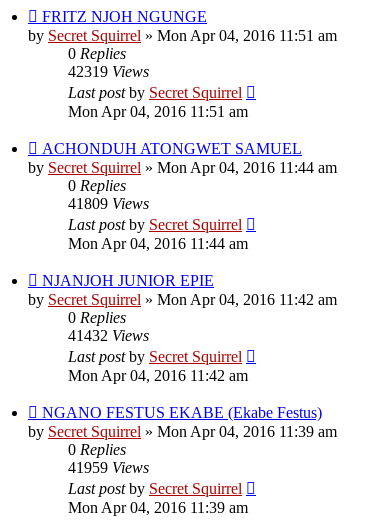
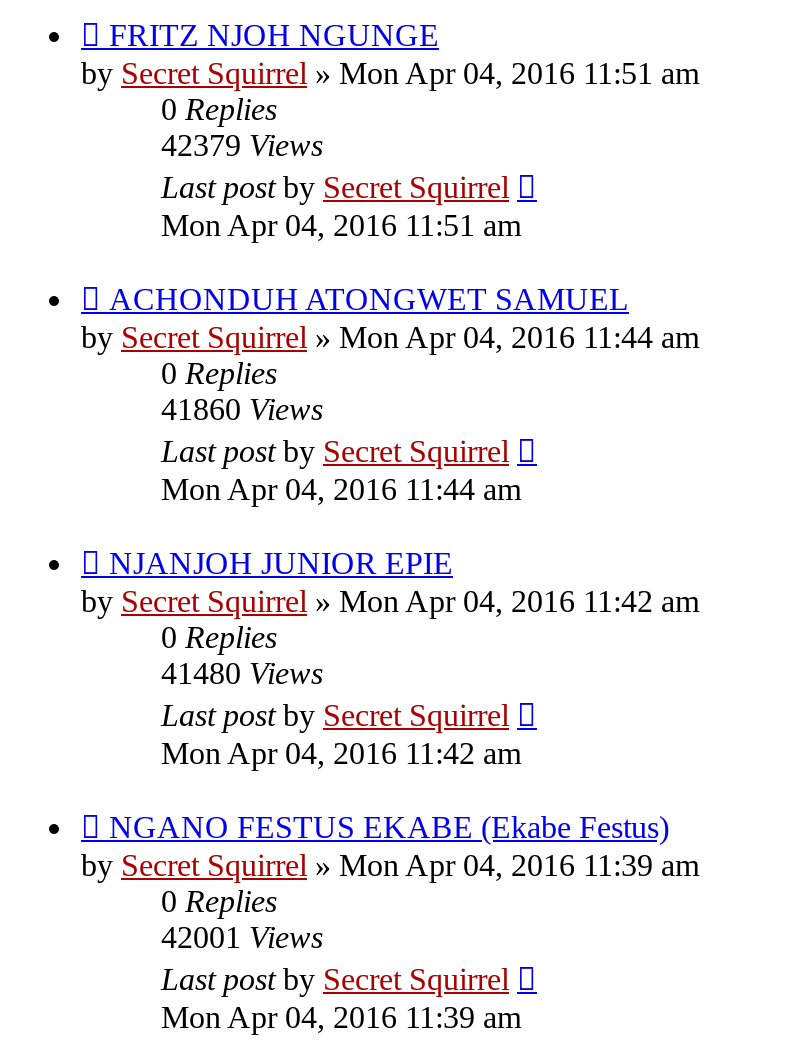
- 42319 Views
+ 42379 Views

- 41809 Views
+ 41860 Views

- 41432 Views
+ 41480 Views

- 41959 Views
+ 42001 Views
